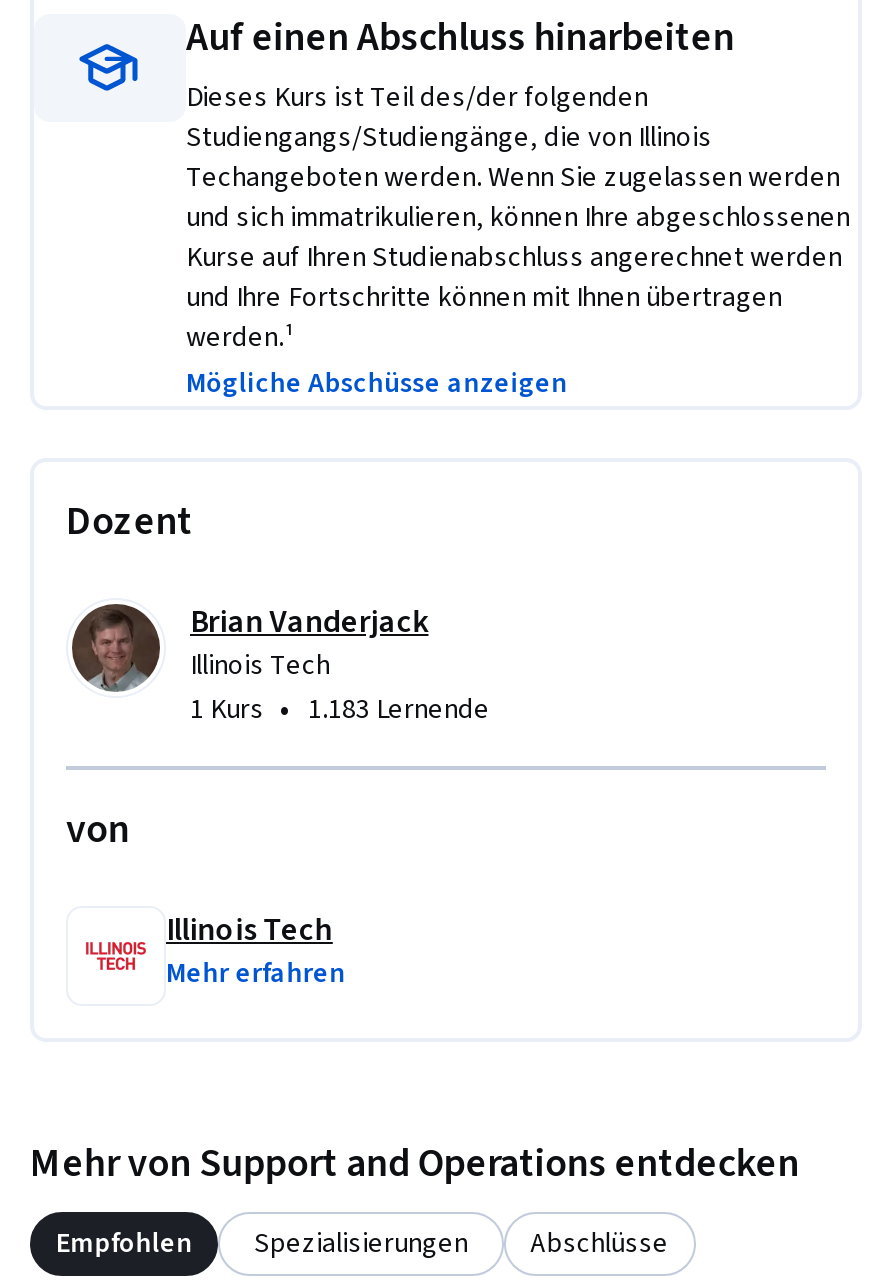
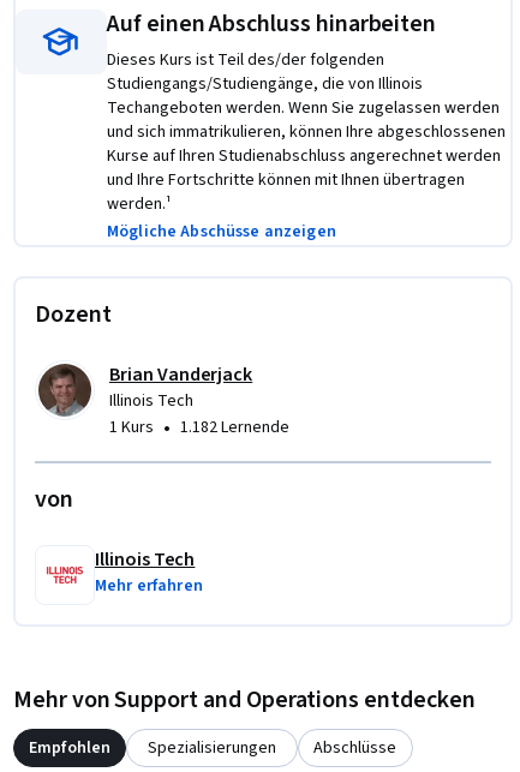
- 1 Kurs • 1.183 Lernende
+ 1 Kurs • 1.182 Lernende
